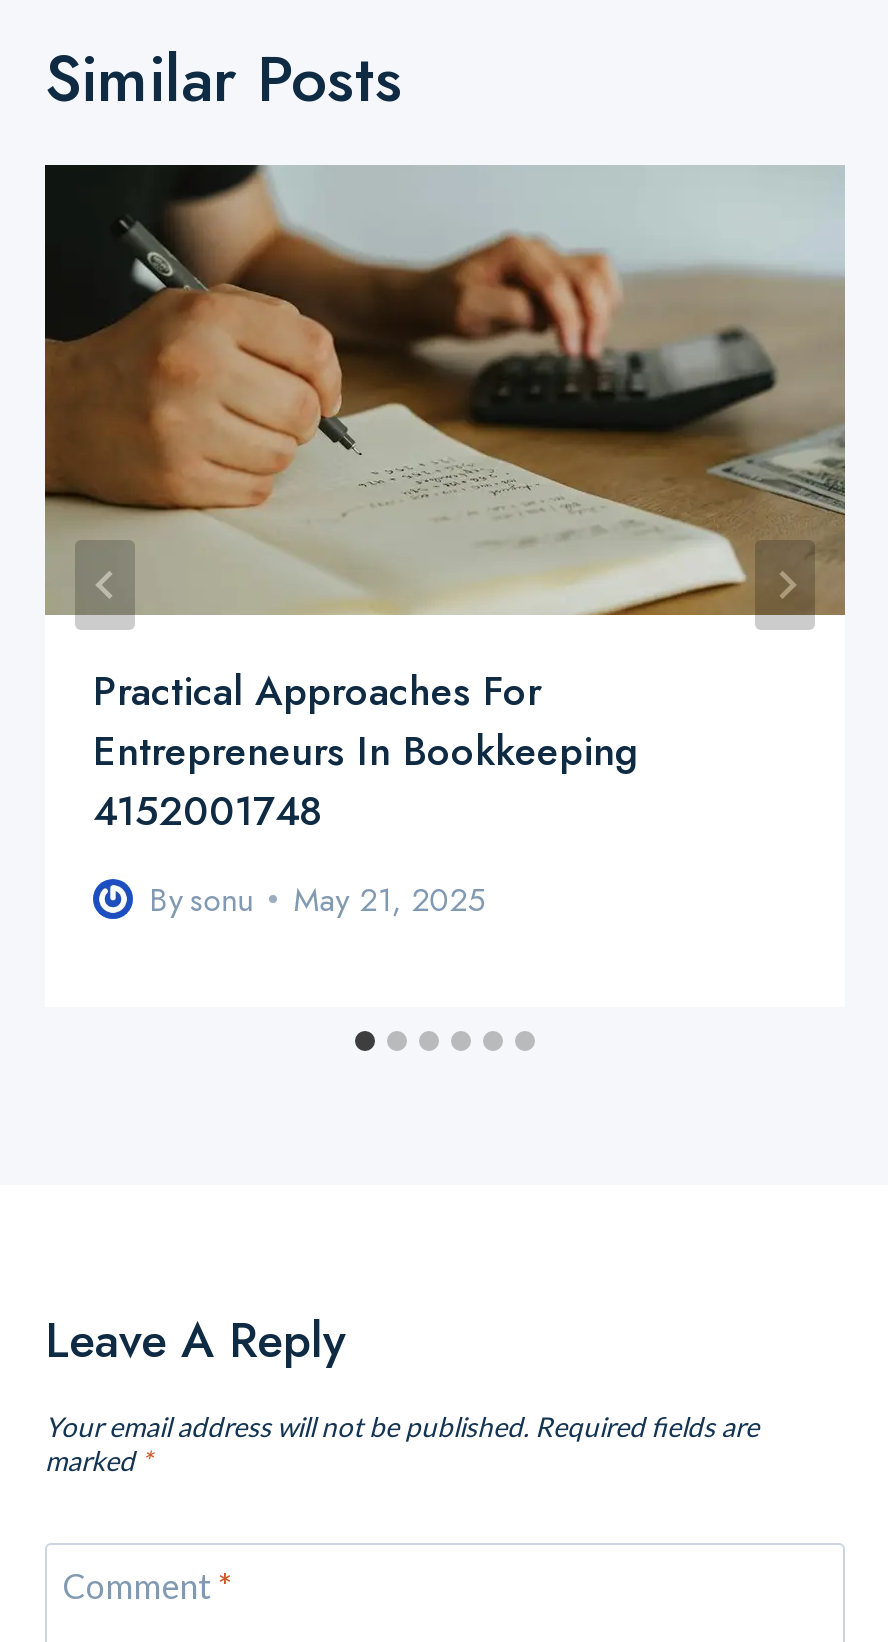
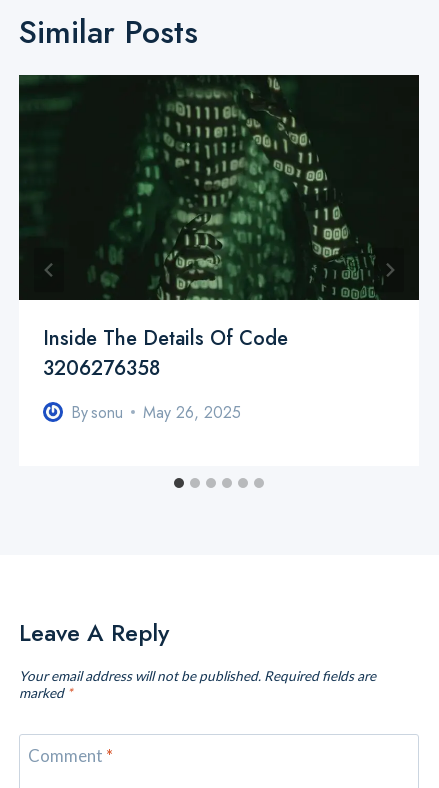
- [image]
- Practical Approaches For
- Entrepreneurs In Bookkeeping
- 4152001748
+ [image]
+ Inside The Details Of Code
+ 3206276358

- By sonu May 21, 2025
+ By sonu May 26, 2025
